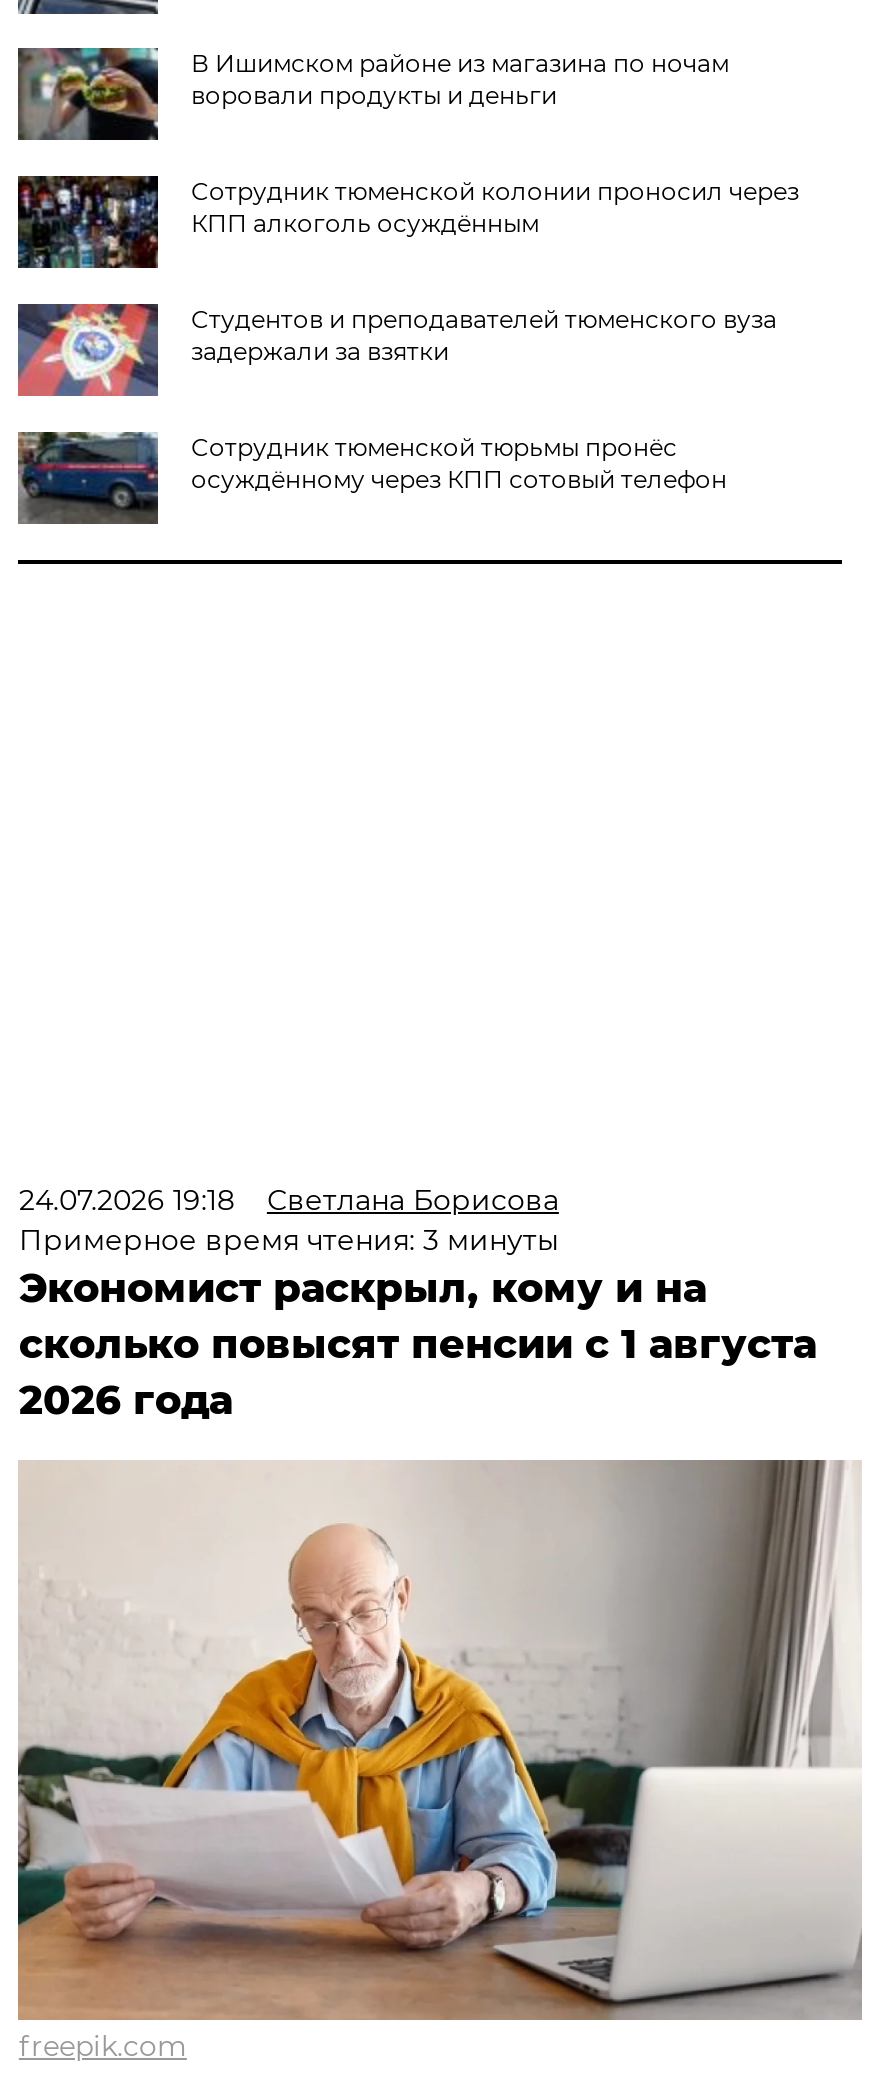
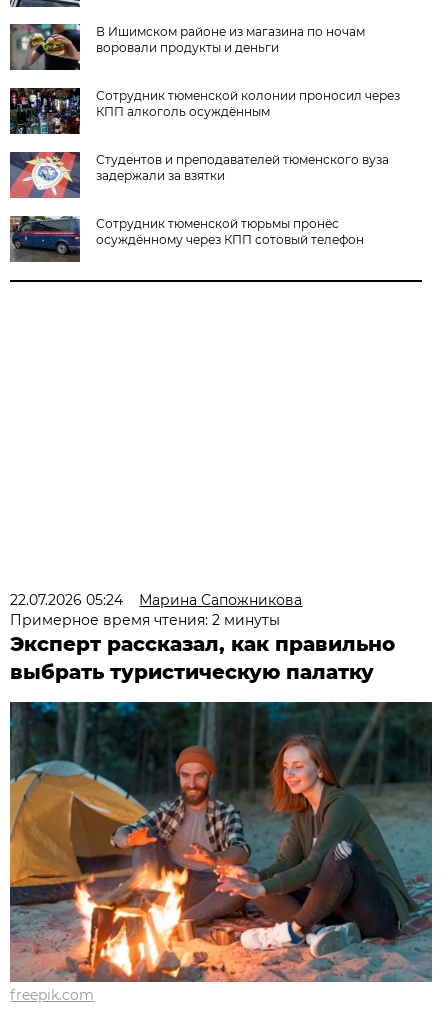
- 24.07.2026 19:18
- Светлана Борисова
- Примерное время чтения: 3 минуты
- Экономист раскрыл, кому и на
- сколько повысят пенсии с 1 августа
- 2026 года
+ 22.07.2026 05:24
+ Марина Сапожникова
+ Примерное время чтения: 2 минуты
+ Эксперт рассказал, как правильно
+ выбрать туристическую палатку

- [image]
+ [image]
